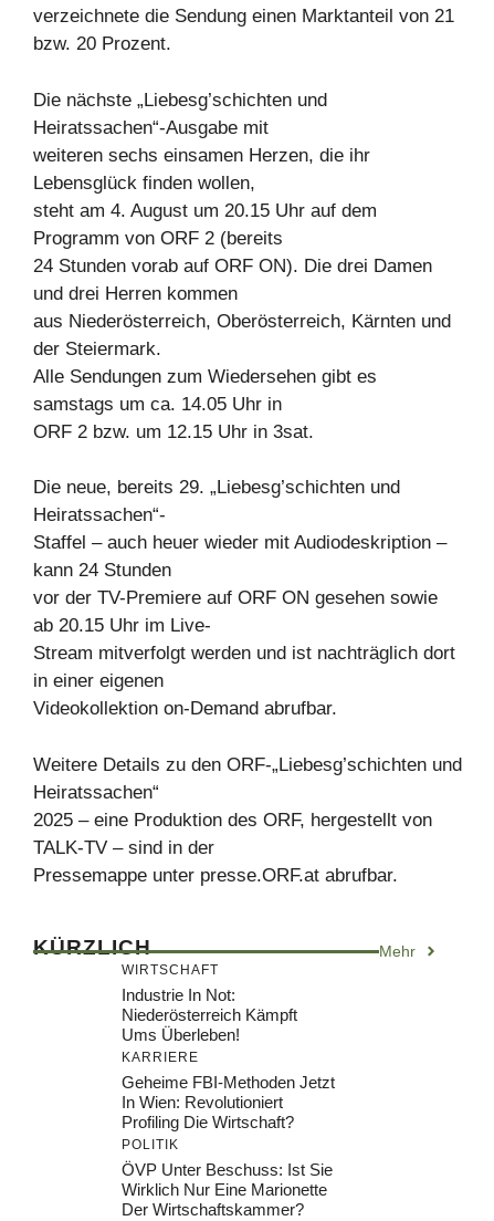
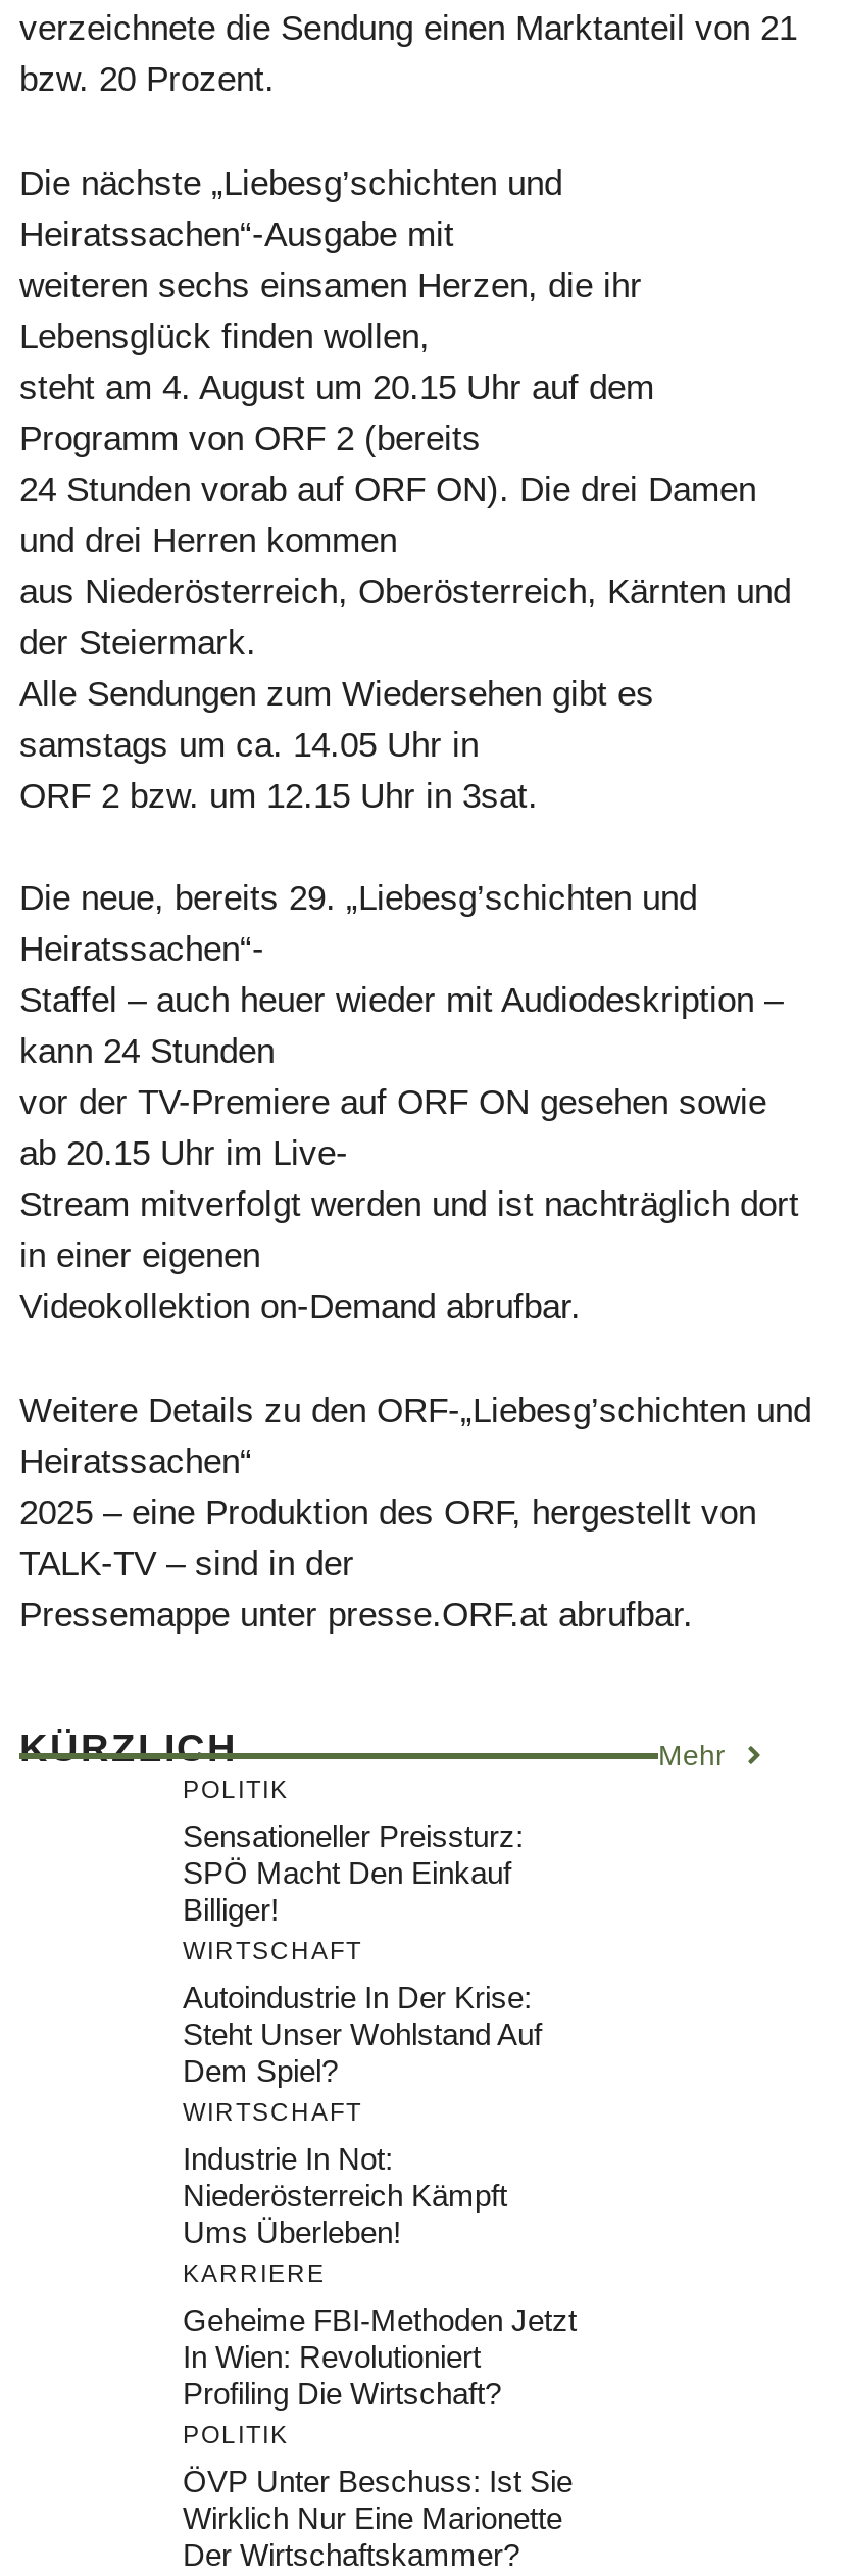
+ POLITIK
+ Sensationeller Preissturz:
+ SPÖ Macht Den Einkauf
+ Billiger!
+ WIRTSCHAFT
+ Autoindustrie In Der Krise:
+ Steht Unser Wohlstand Auf
+ Dem Spiel?
